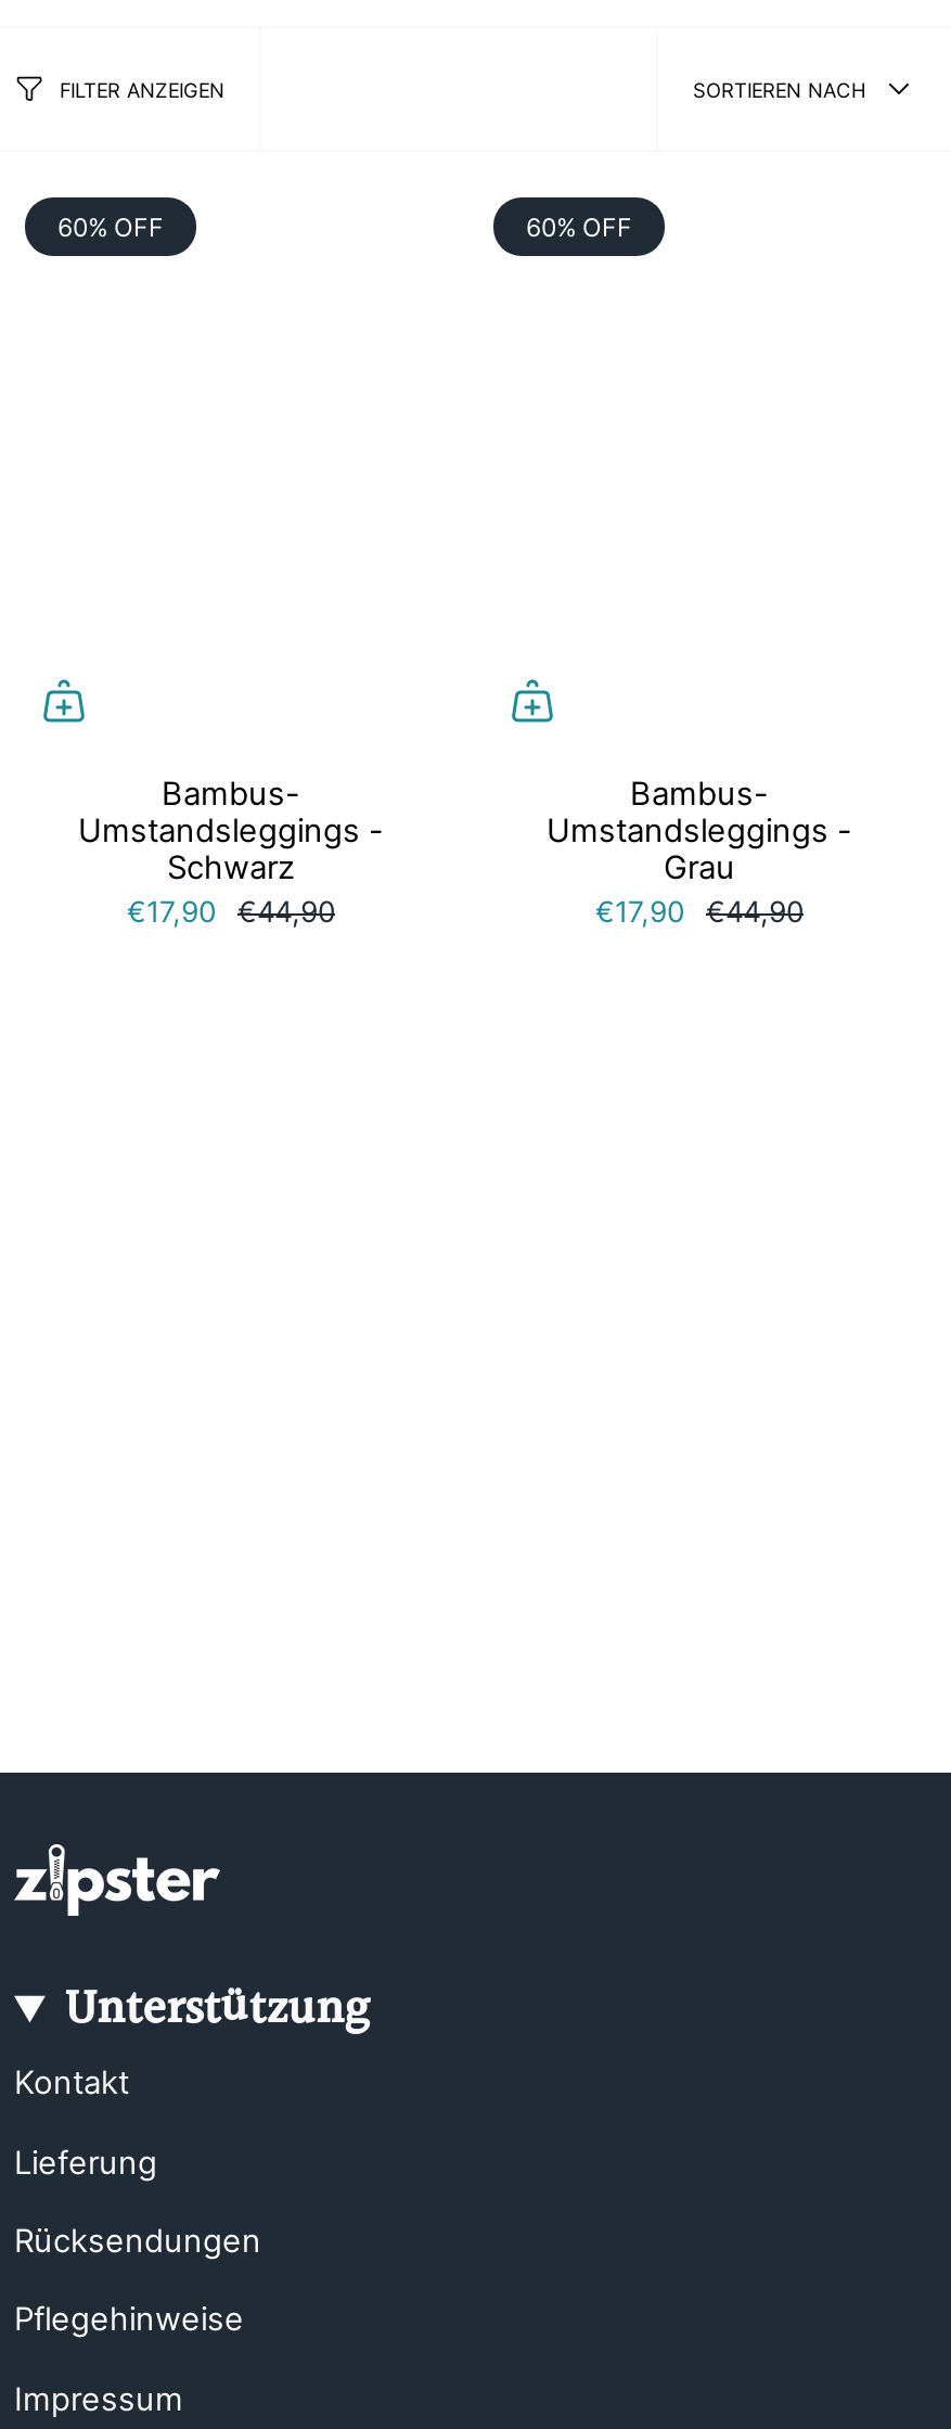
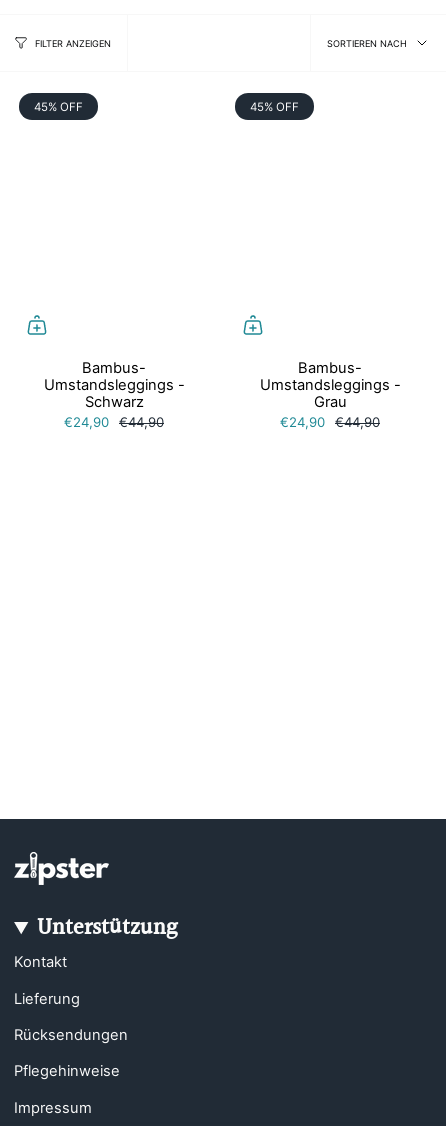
- 60% OFF
+ 45% OFF

- 60% OFF
+ 45% OFF

- €17,90 €44,90
+ €24,90 €44,90

- €17,90 €44,90
+ €24,90 €44,90
